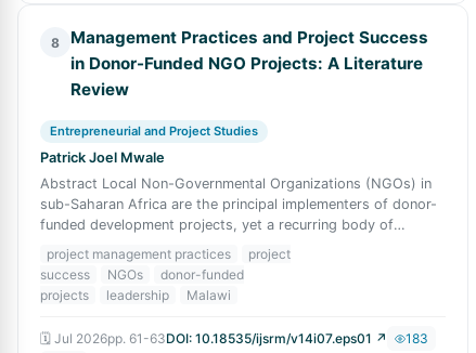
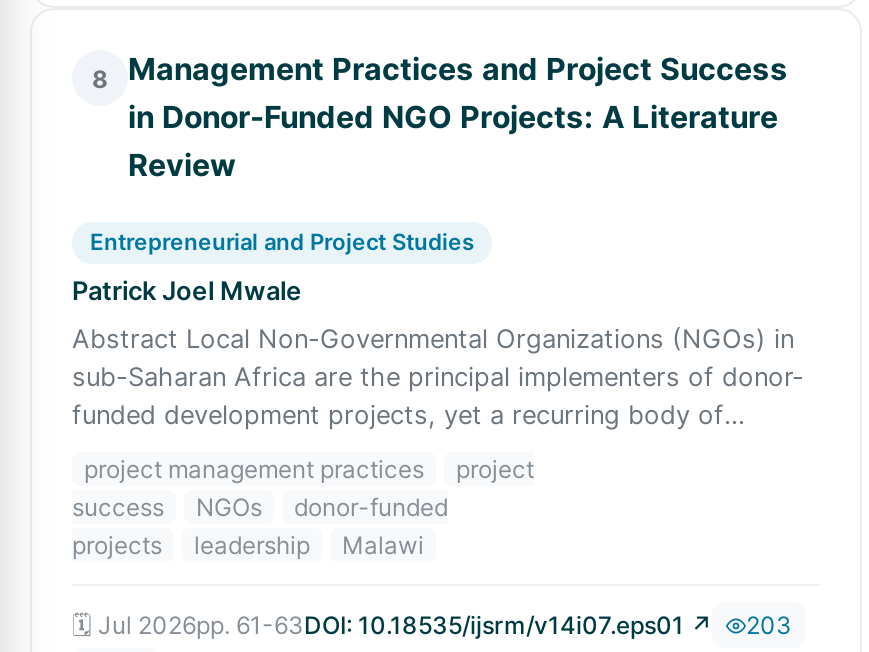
- 183
+ 203
